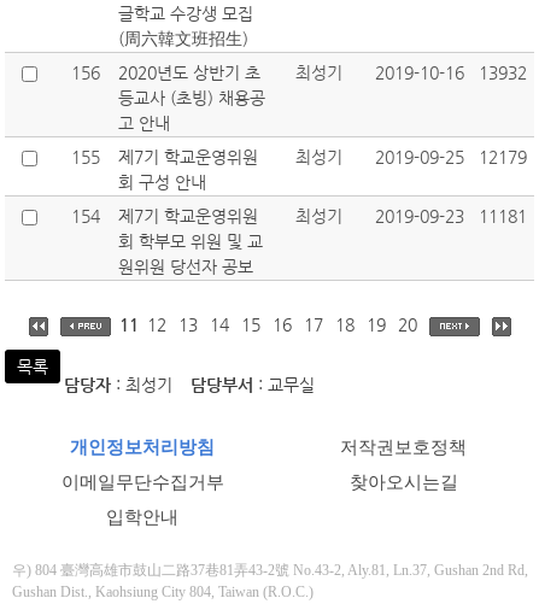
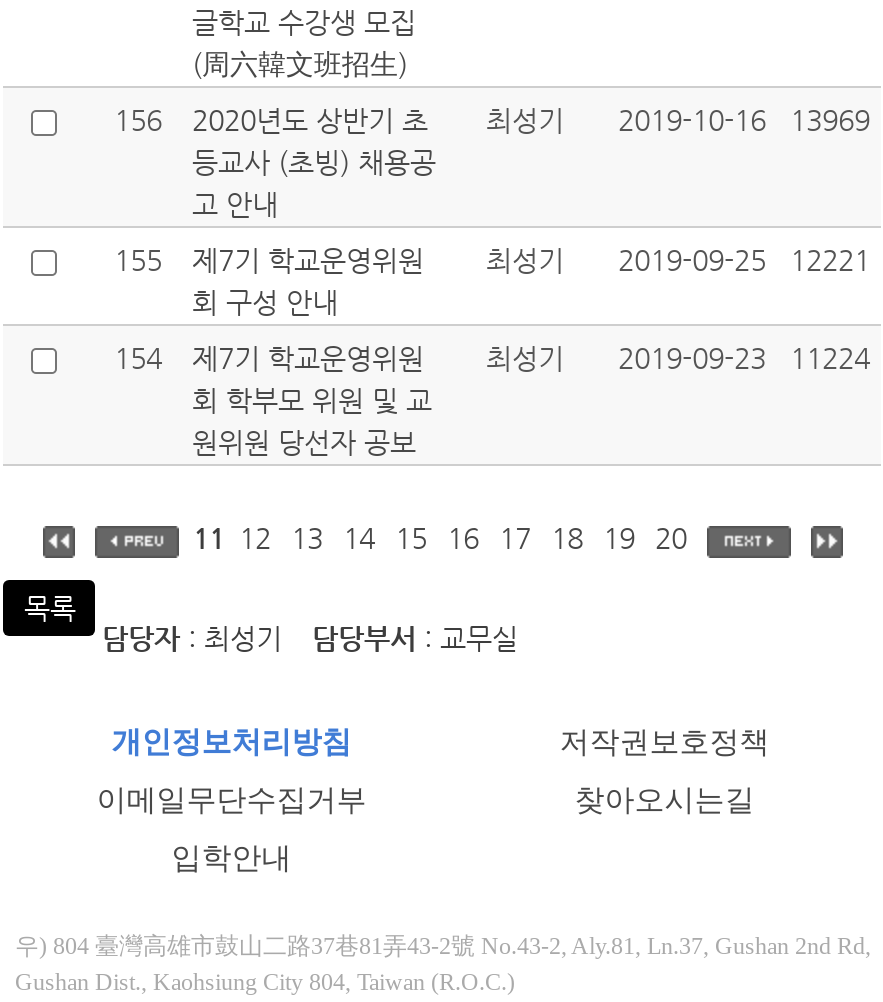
- 156 2020년도 상반기 초 최성기 2019-10-16 13932
+ 156 2020년도 상반기 초 최성기 2019-10-16 13969

- 155 제7기 학교운영위원 최성기 2019-09-25 12179
+ 155 제7기 학교운영위원 최성기 2019-09-25 12221

- 154 제7기 학교운영위원 최성기 2019-09-23 11181
+ 154 제7기 학교운영위원 최성기 2019-09-23 11224
